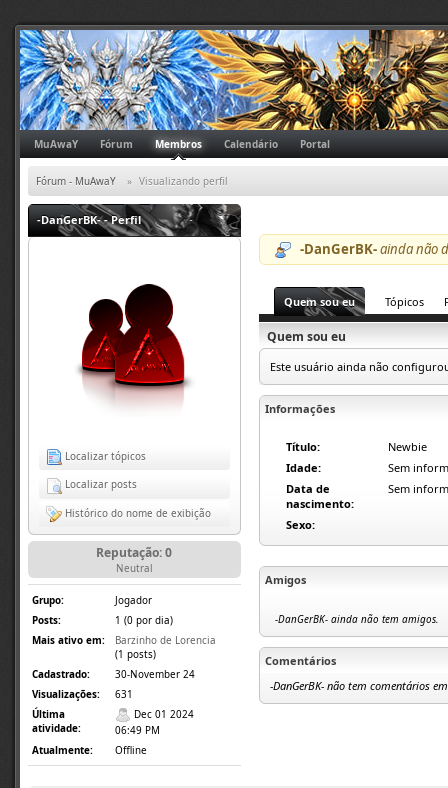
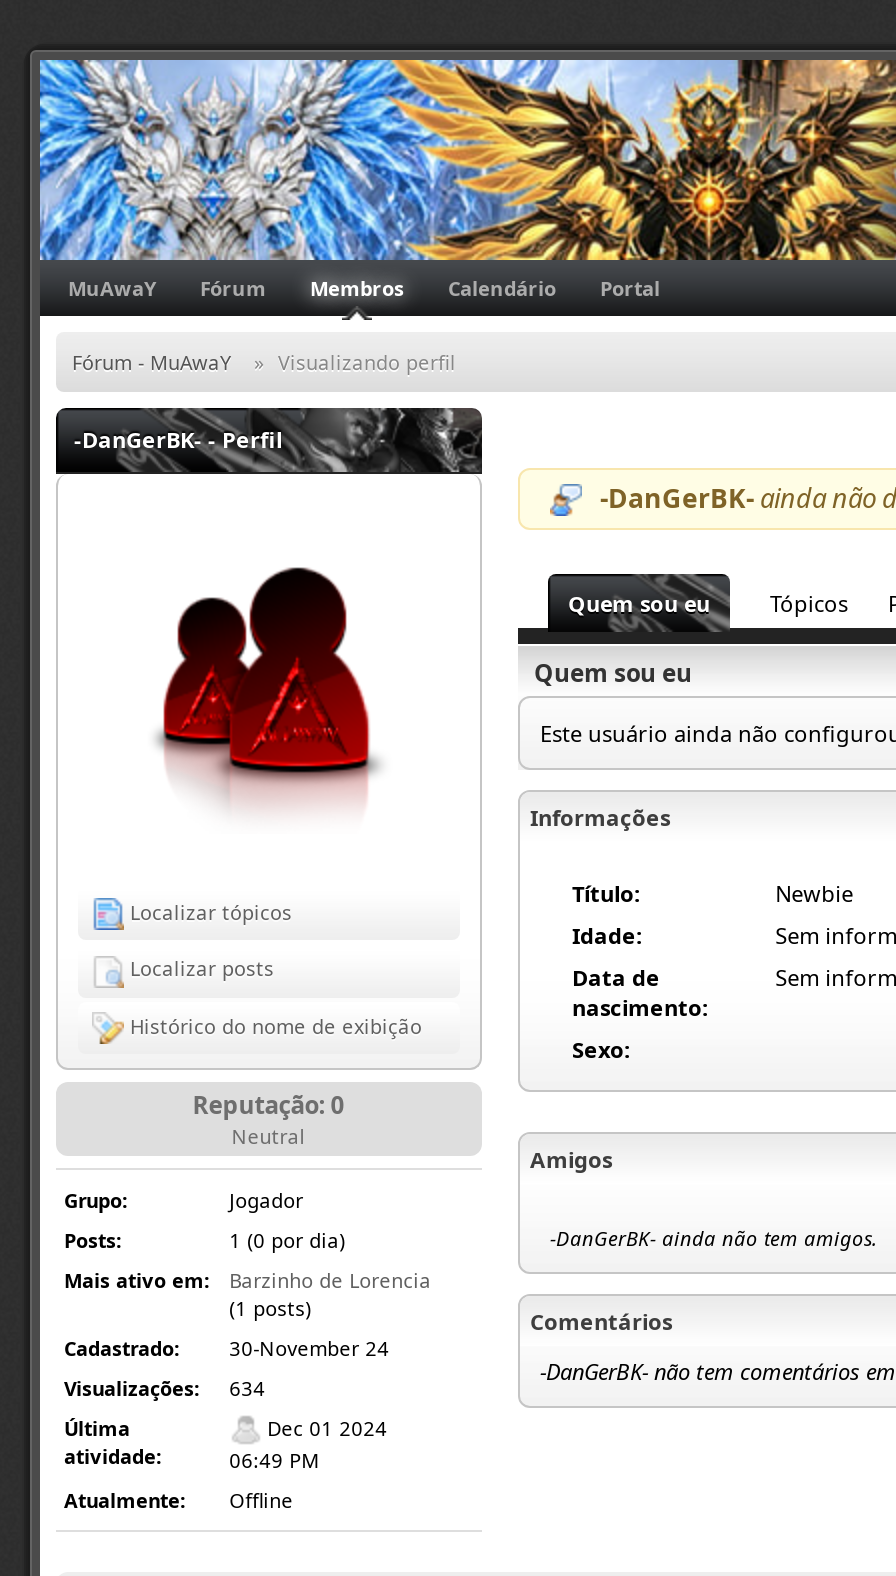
- Visualizações: 631
+ Visualizações: 634
